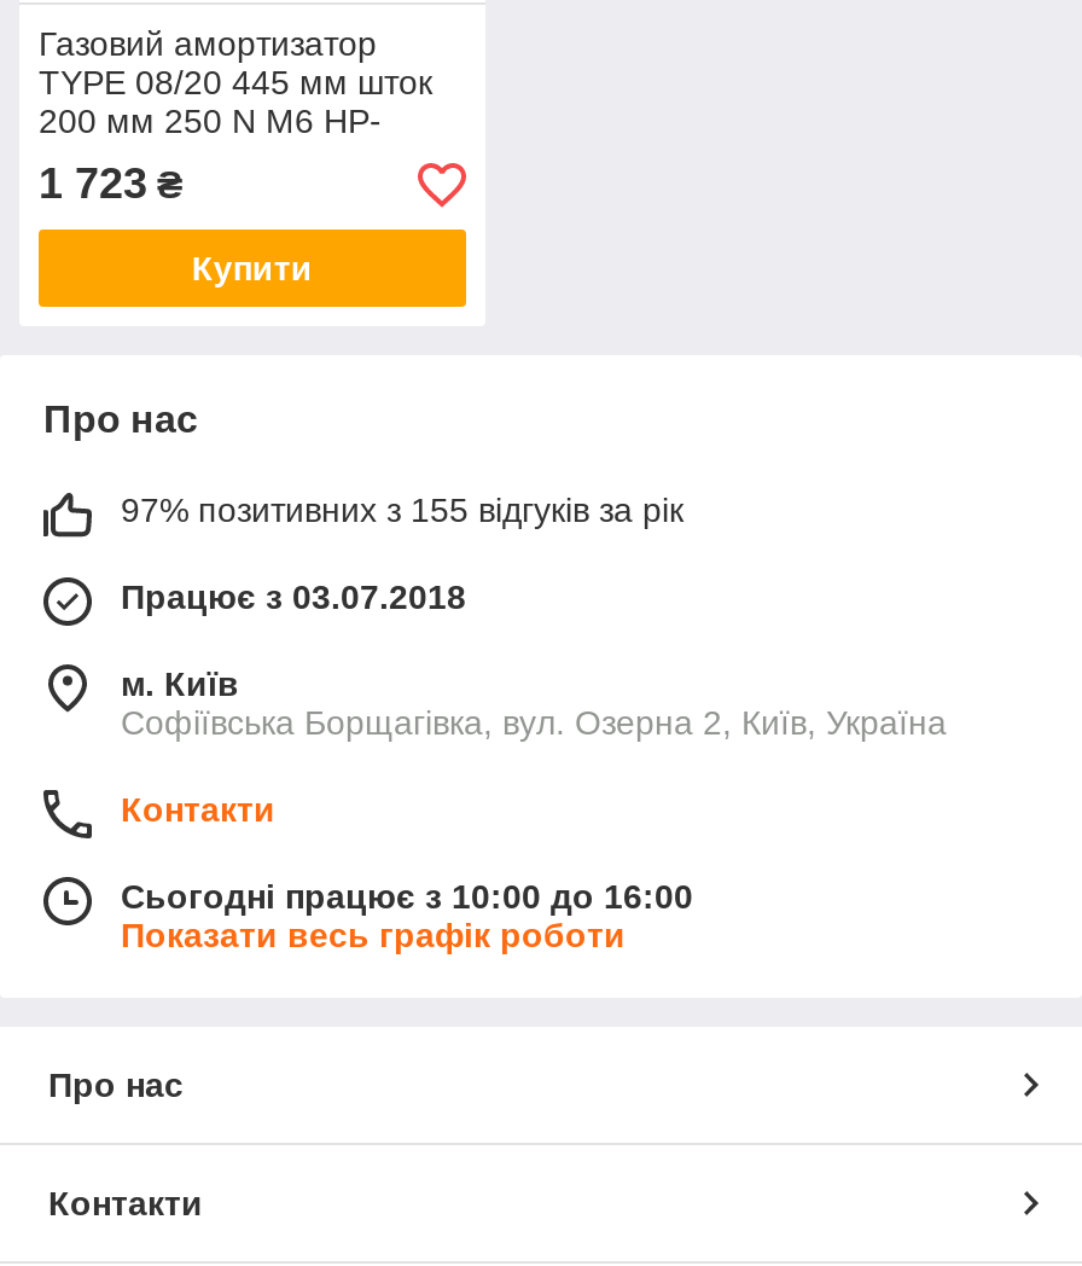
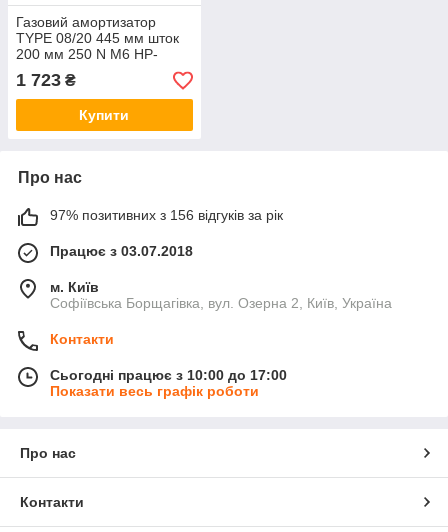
- 97% позитивних з 155 відгуків за рік
+ 97% позитивних з 156 відгуків за рік

- Сьогодні працює з 10:00 до 16:00
+ Сьогодні працює з 10:00 до 17:00
